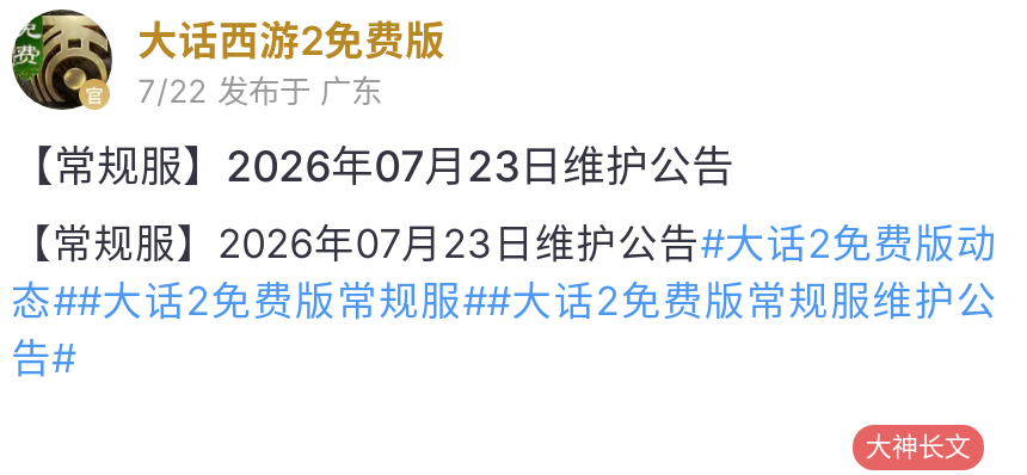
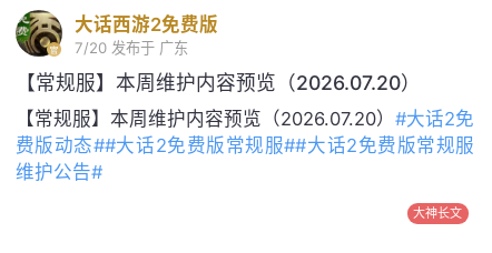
- 7/22 发布于 广东
+ 7/20 发布于 广东

- 【常规服】2026年07月23日维护公告
+ 【常规服】本周维护内容预览（2026.07.20）

- 【常规服】2026年07月23日维护公告#大话2免费版动
- 态##大话2免费版常规服##大话2免费版常规服维护公
- 告#
+ 【常规服】本周维护内容预览（2026.07.20）#大话2免
+ 费版动态##大话2免费版常规服##大话2免费版常规服
+ 维护公告#
